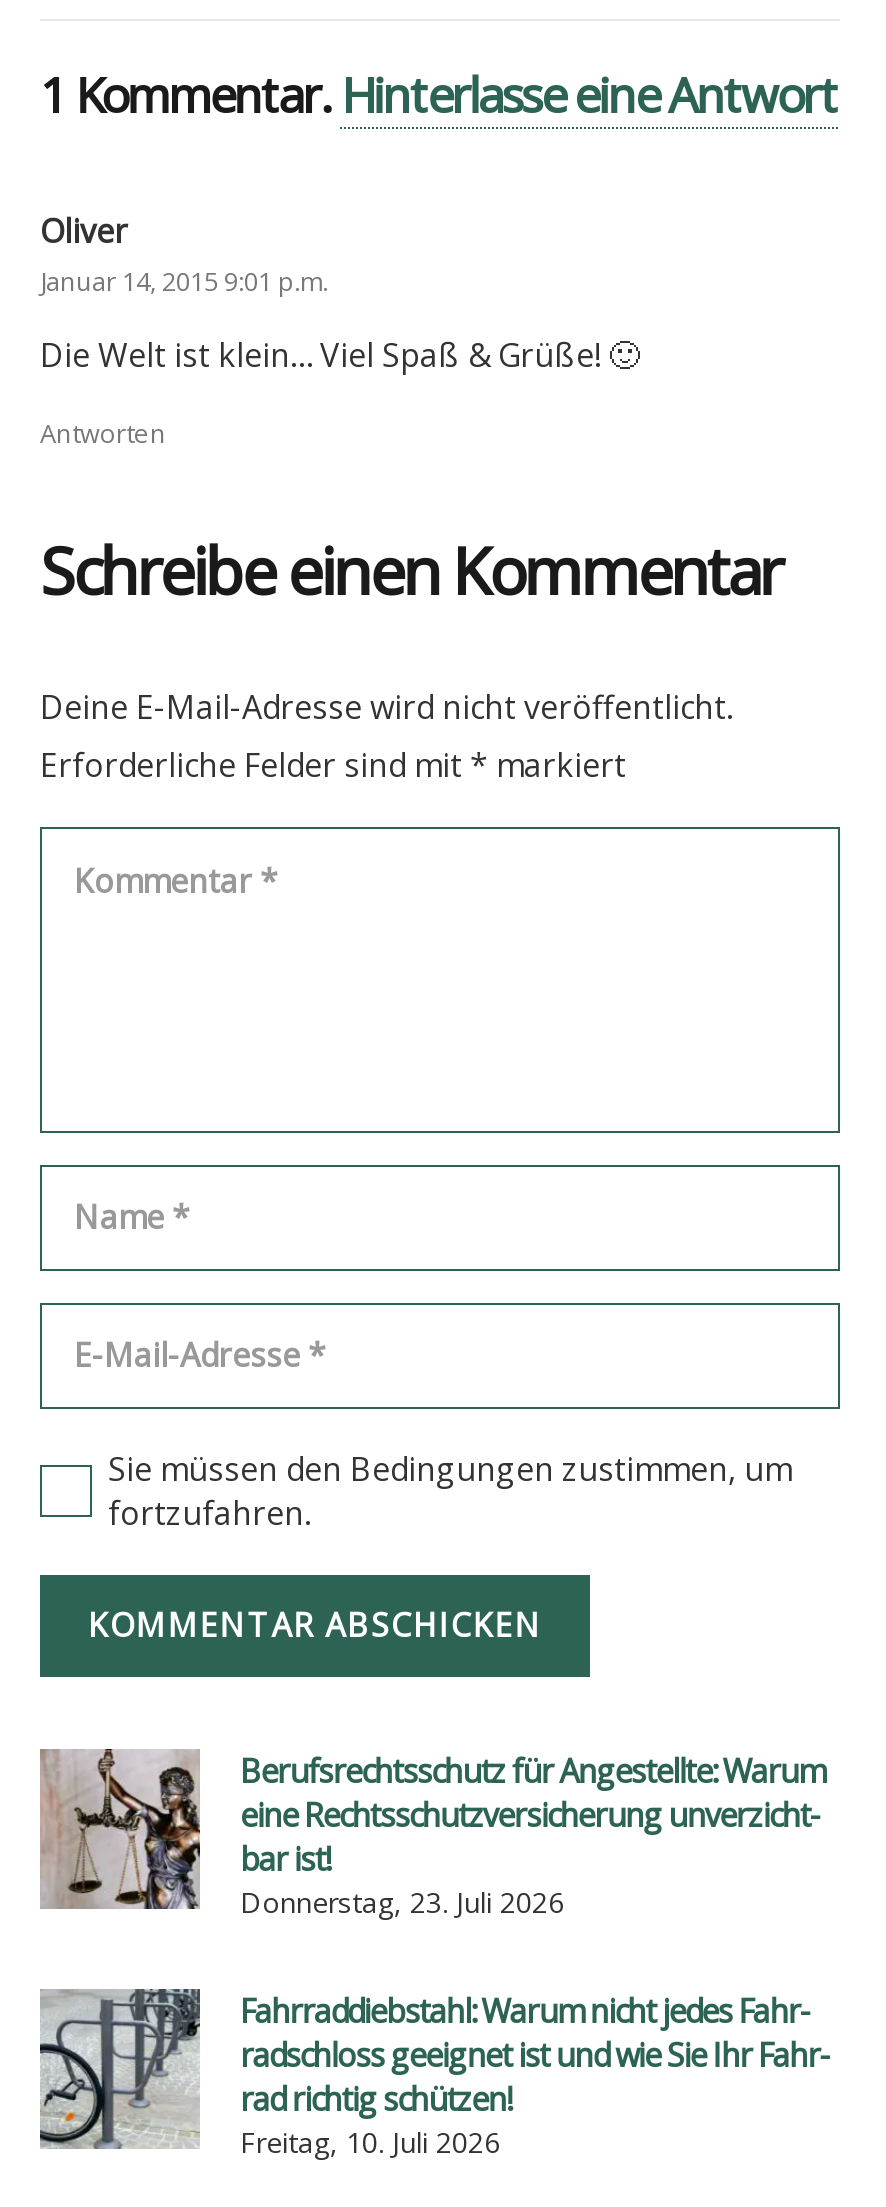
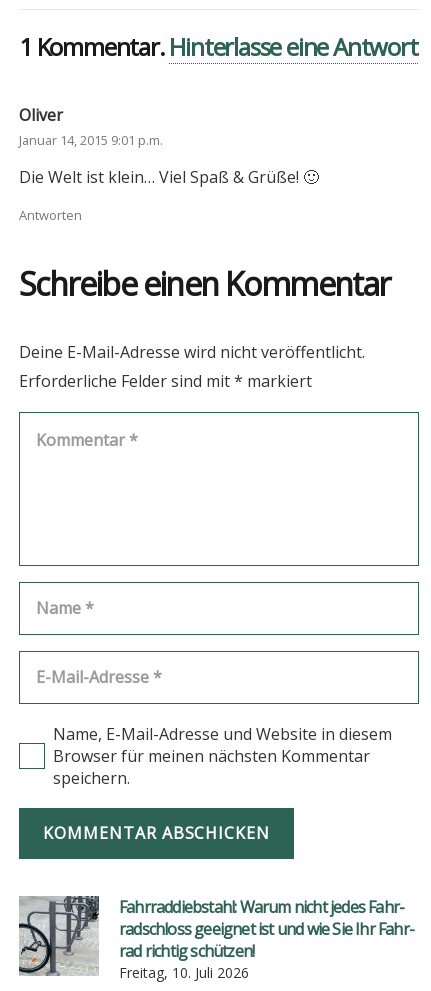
- Sie müssen den Bedingungen zustimmen, um
- fortzufahren.
+ Name, E-Mail-Adresse und Website in diesem
+ Browser für meinen nächsten Kommentar
+ speichern.

moved down: KOMMENTAR ABSCHICKEN

- [image]
- Berufsrechtsschutz für Angestellte: Warum
- eine Rechtsschutzversicherung unverzicht
- bar ist!
- Donnerstag, 23. Juli 2026
